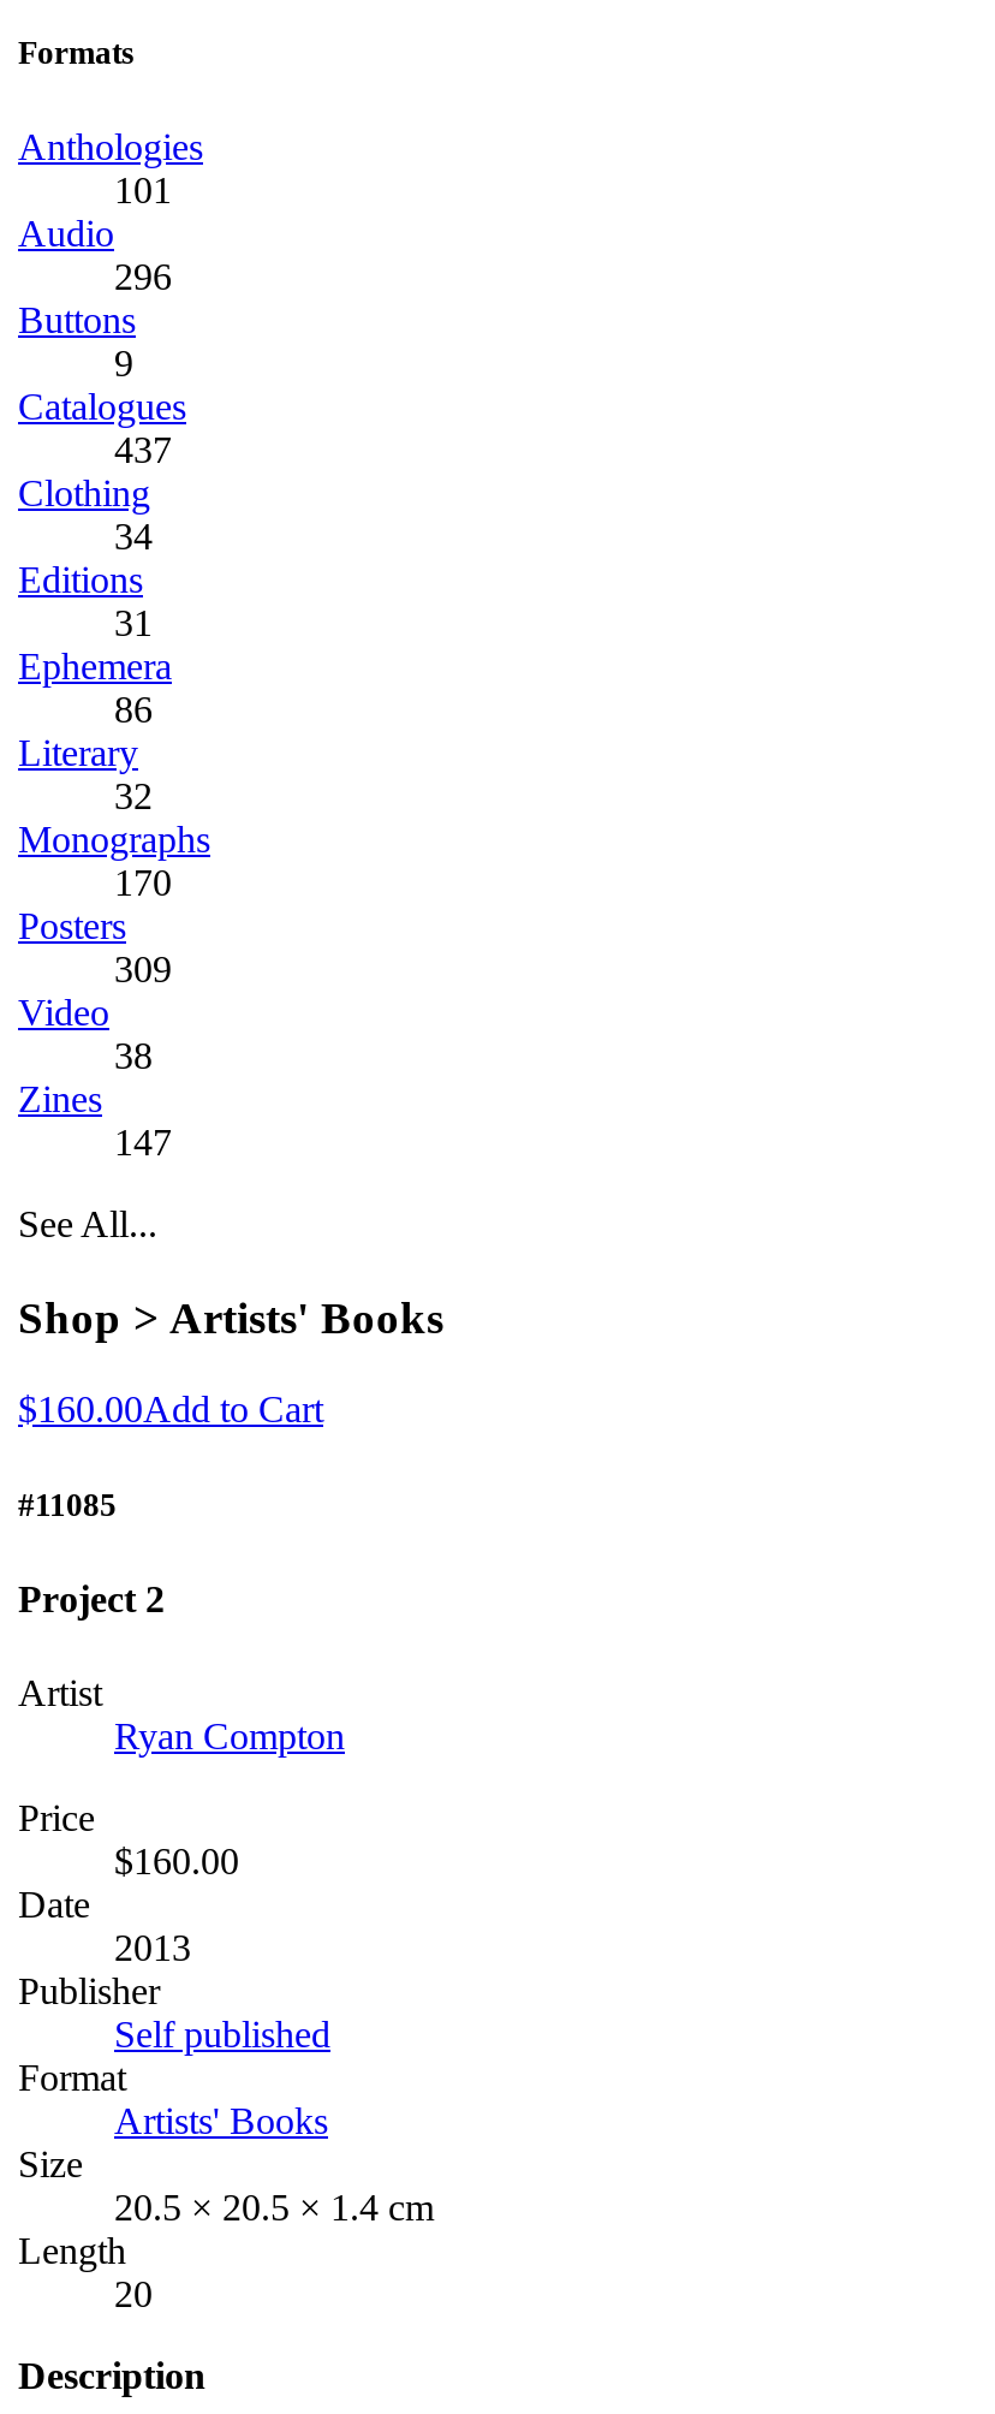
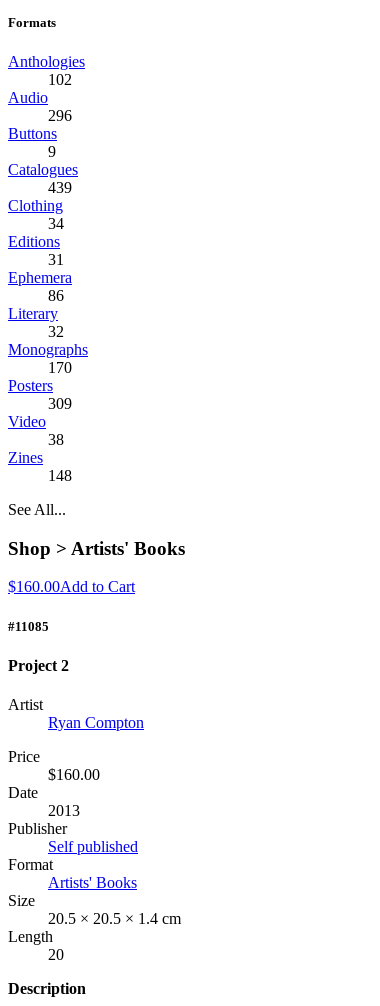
- 101
+ 102

- 437
+ 439

- 147
+ 148
